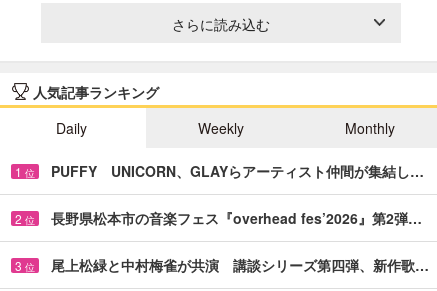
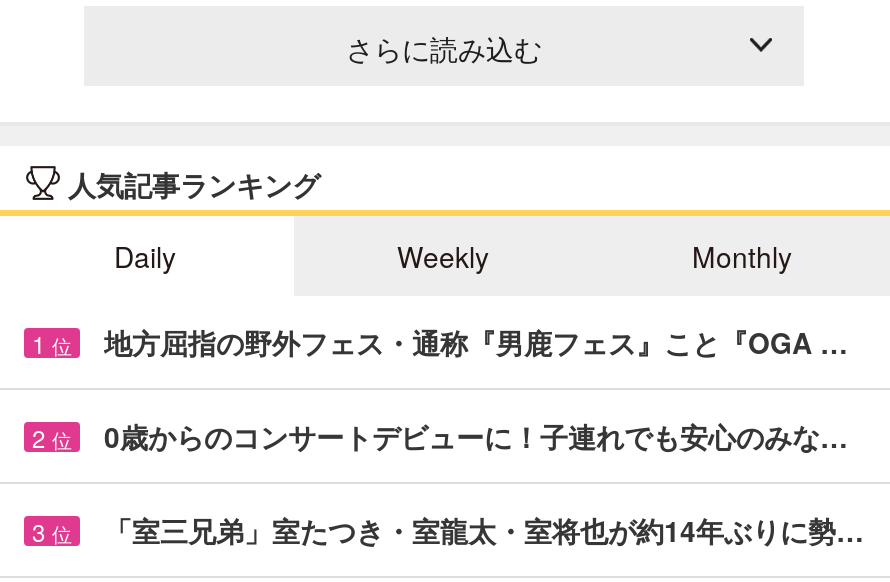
- PUFFY UNICORN、GLAYらアーティスト仲間が集結し…
+ 地方屈指の野外フェス・通称『男鹿フェス』こと『OGA …

- 長野県松本市の音楽フェス『overhead fes’2026』第2弾…
+ 0歳からのコンサートデビューに！子連れでも安心のみな…

- 尾上松緑と中村梅雀が共演 講談シリーズ第四弾、新作歌…
+ 「室三兄弟」室たつき・室龍太・室将也が約14年ぶりに勢…
